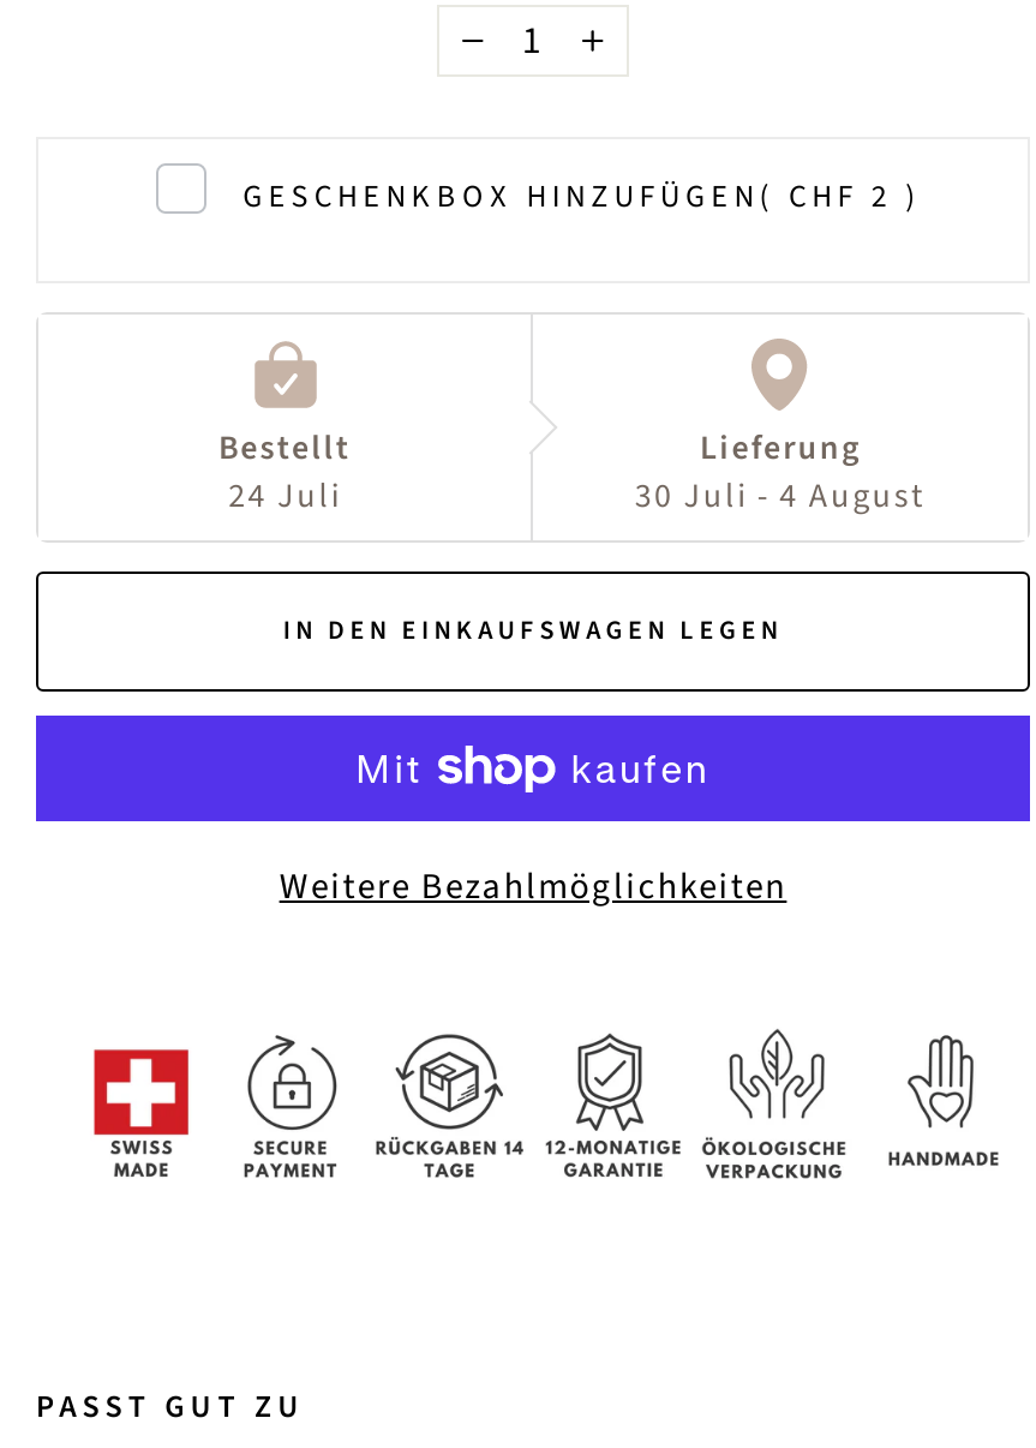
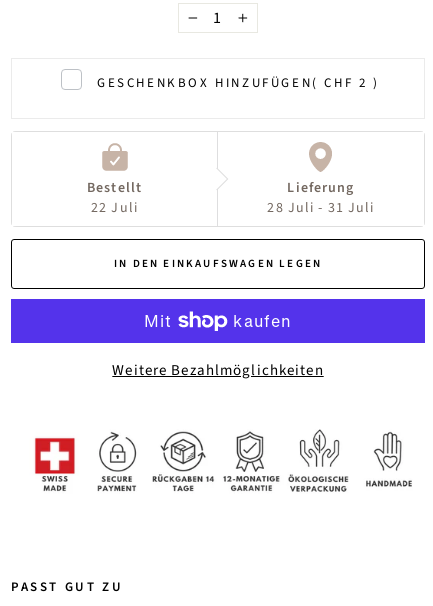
- 24 Juli
+ 22 Juli

- 30 Juli - 4 August
+ 28 Juli - 31 Juli
